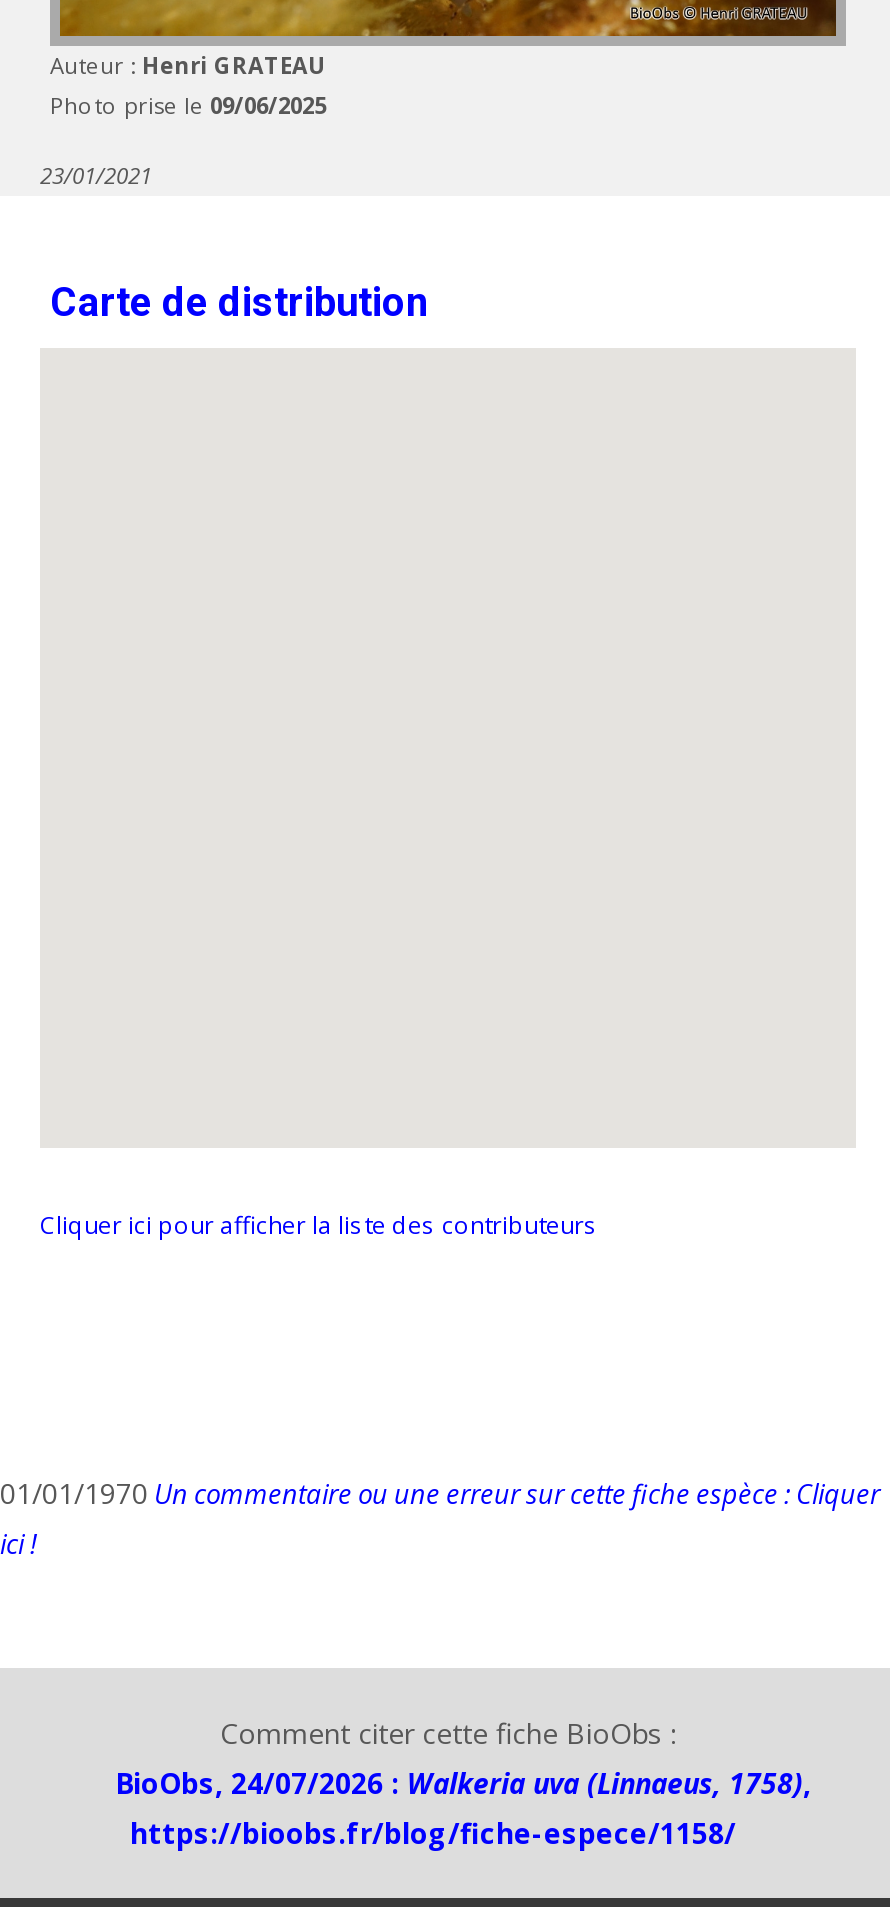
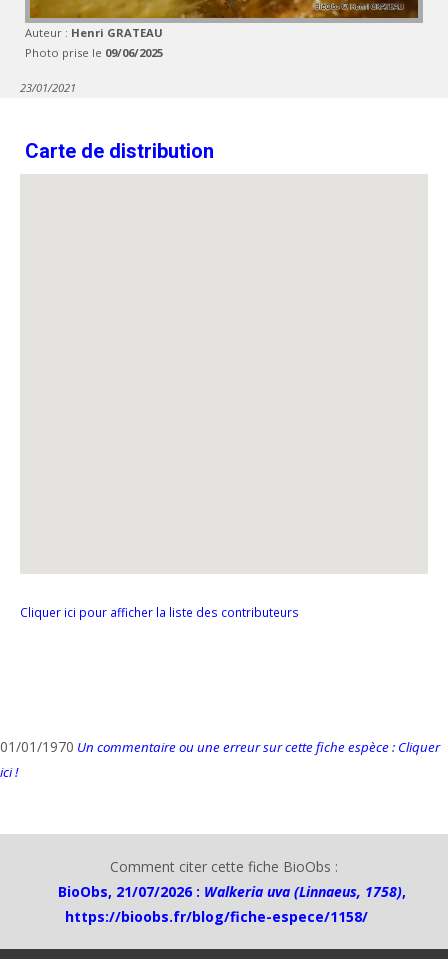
- BioObs, 24/07/2026 : Walkeria uva (Linnaeus, 1758),
+ BioObs, 21/07/2026 : Walkeria uva (Linnaeus, 1758),
